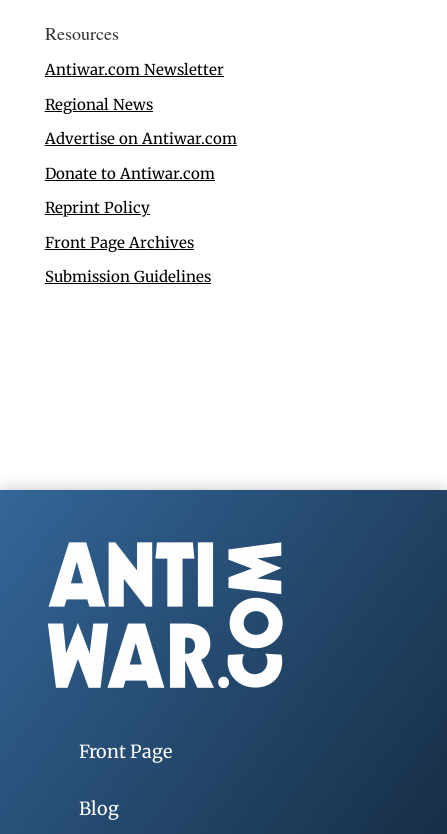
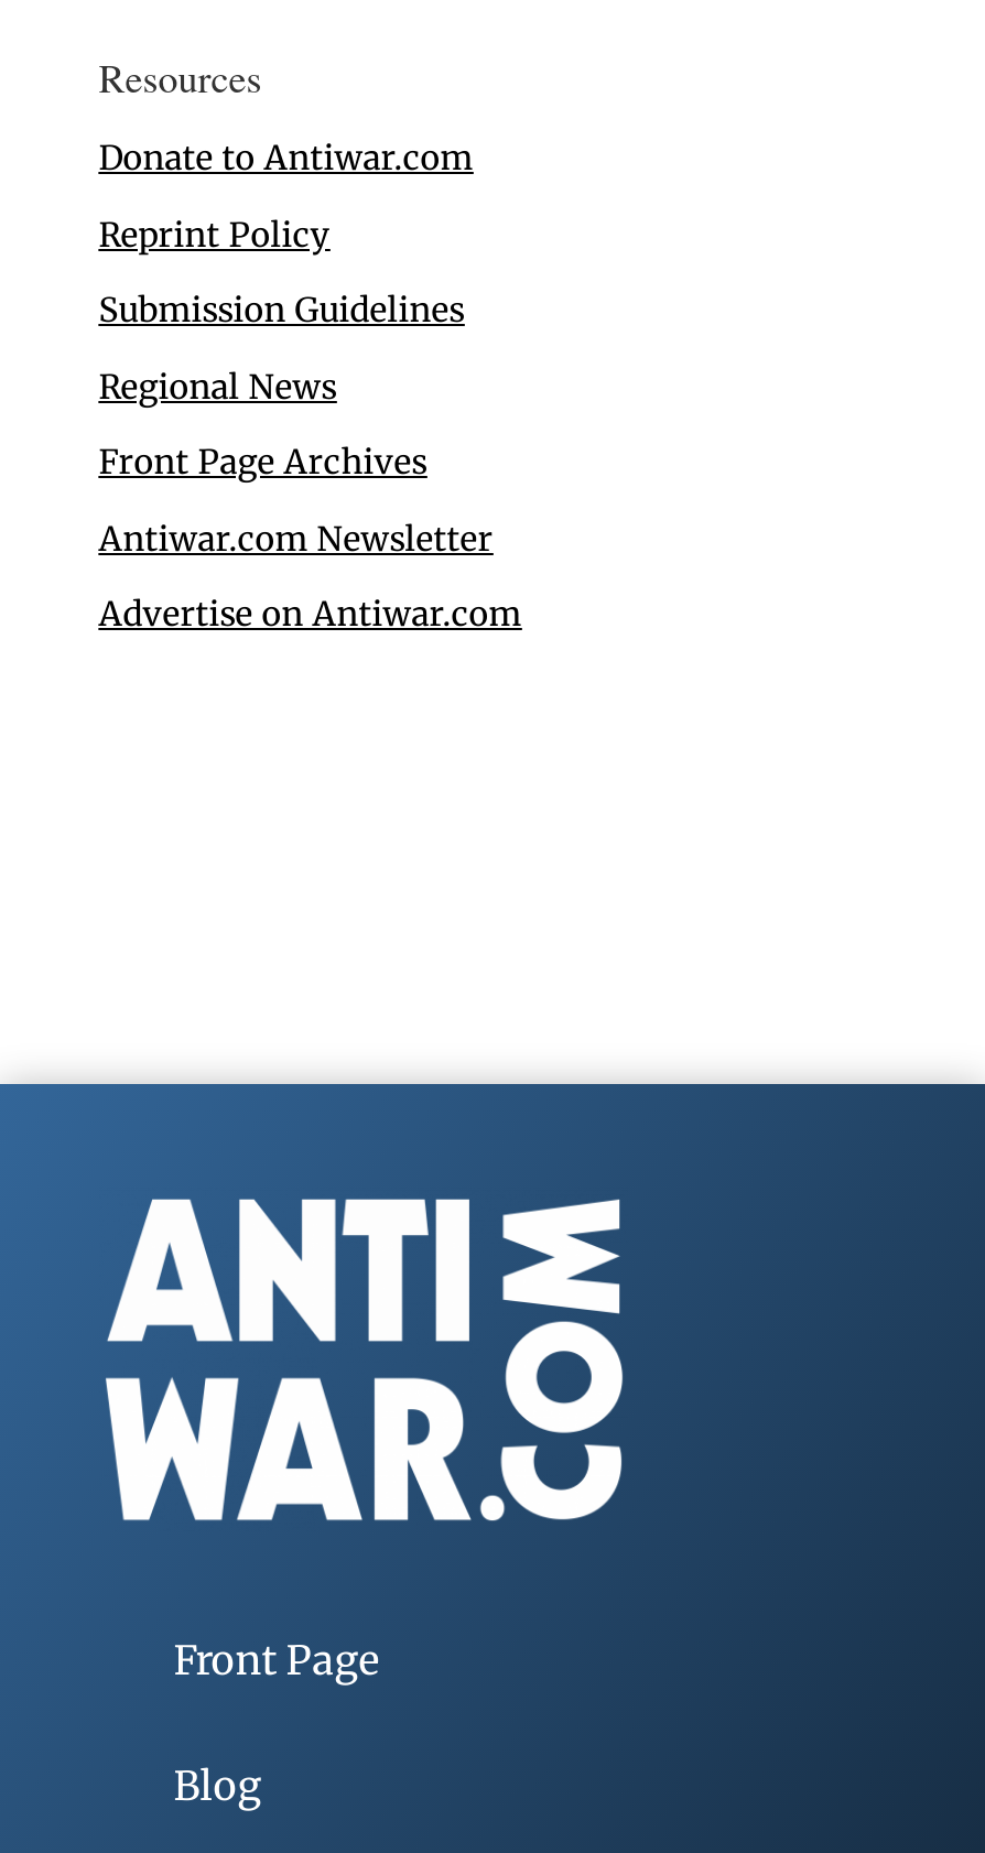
moved down: Antiwar.com Newsletter

moved down: Regional News

moved down: Advertise on Antiwar.com

moved up: Donate to Antiwar.com | Reprint Policy

moved up: Front Page Archives

moved up: Submission Guidelines
